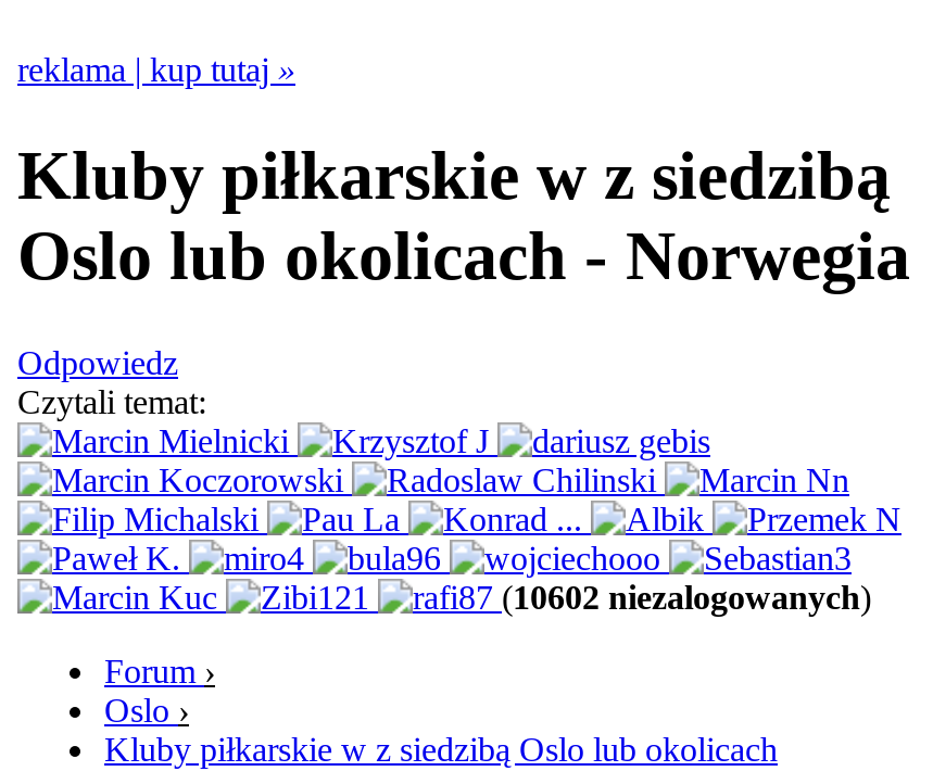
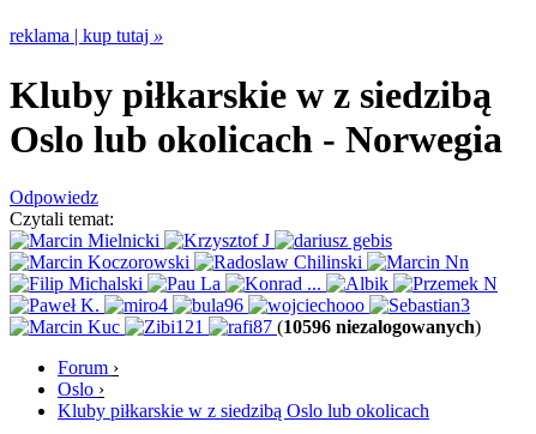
- (10602 niezalogowanych)
+ (10596 niezalogowanych)
